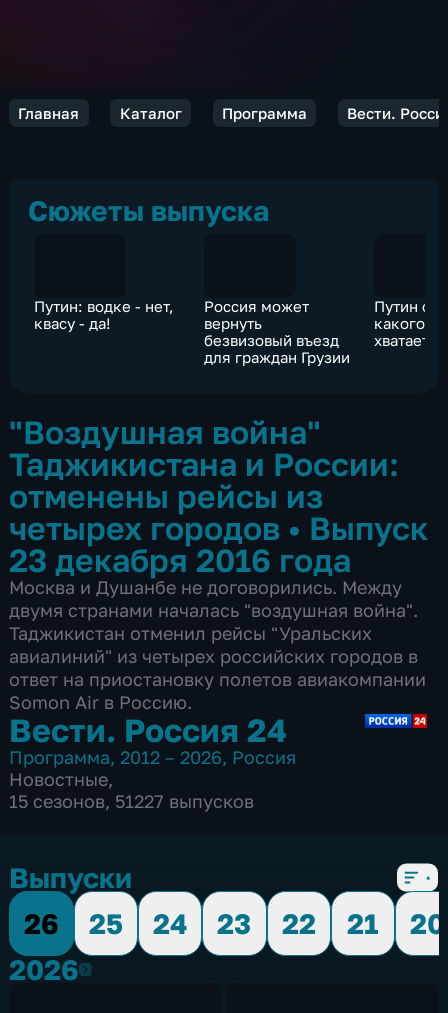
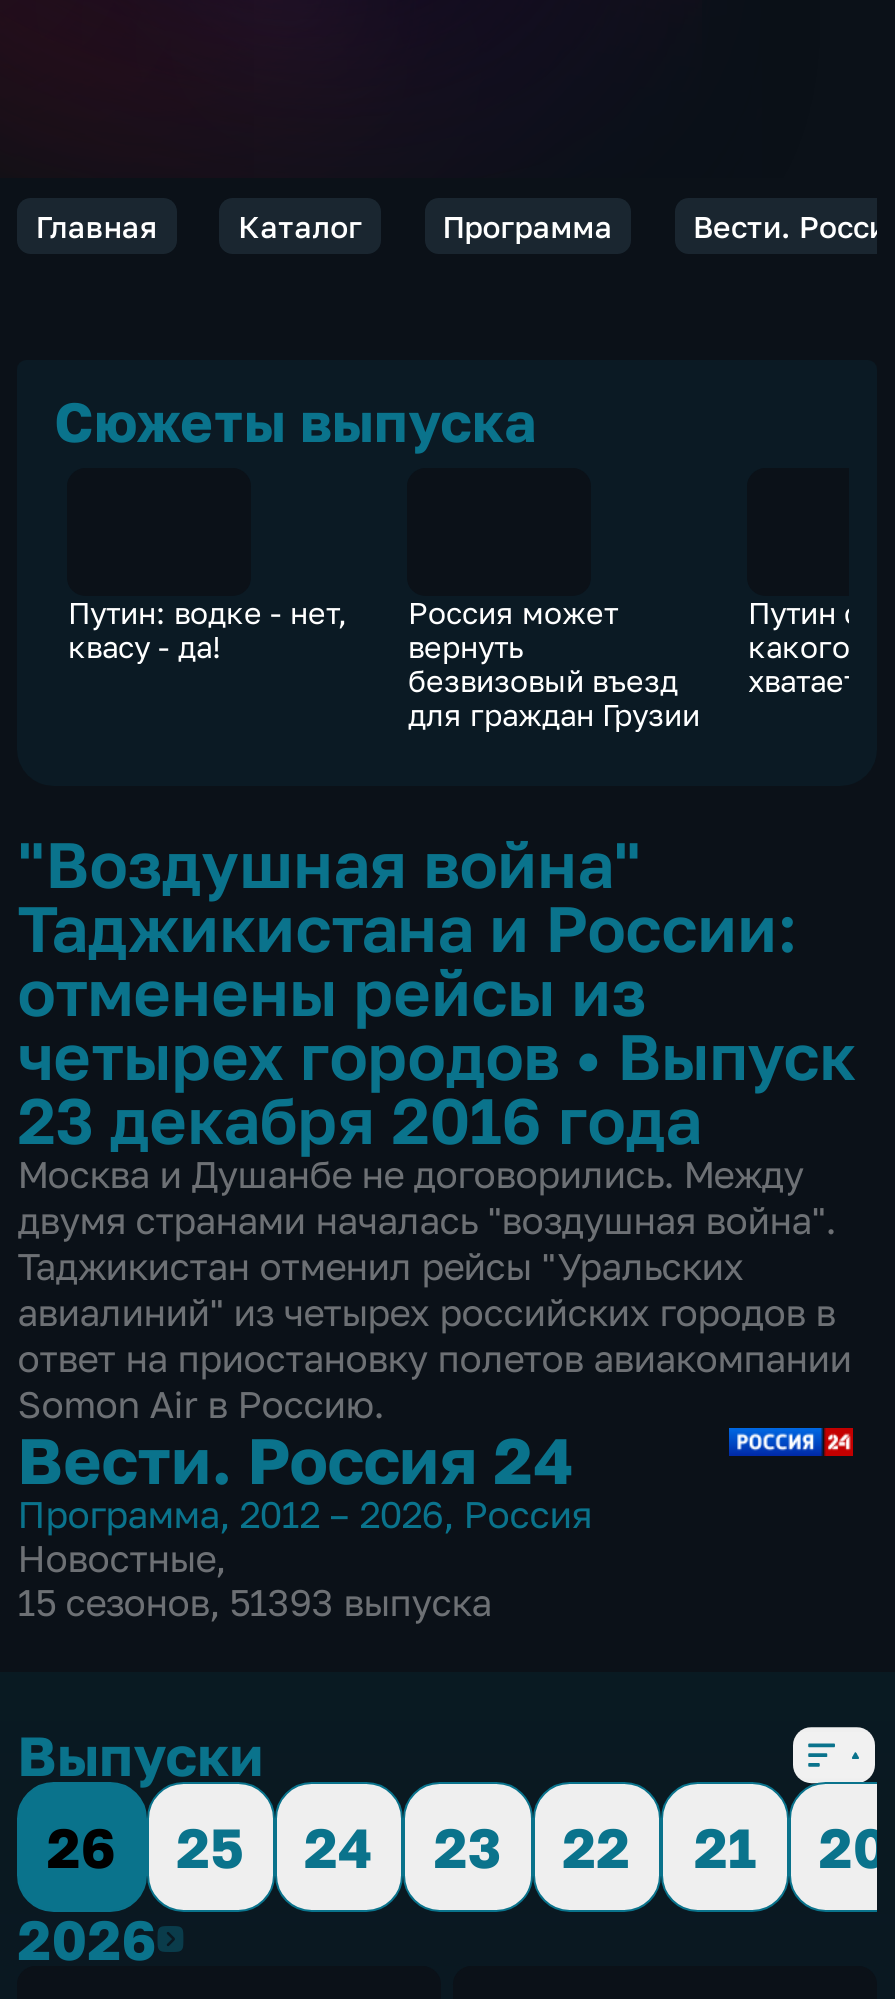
- 15 сезонов, 51227 выпусков
+ 15 сезонов, 51393 выпуска
